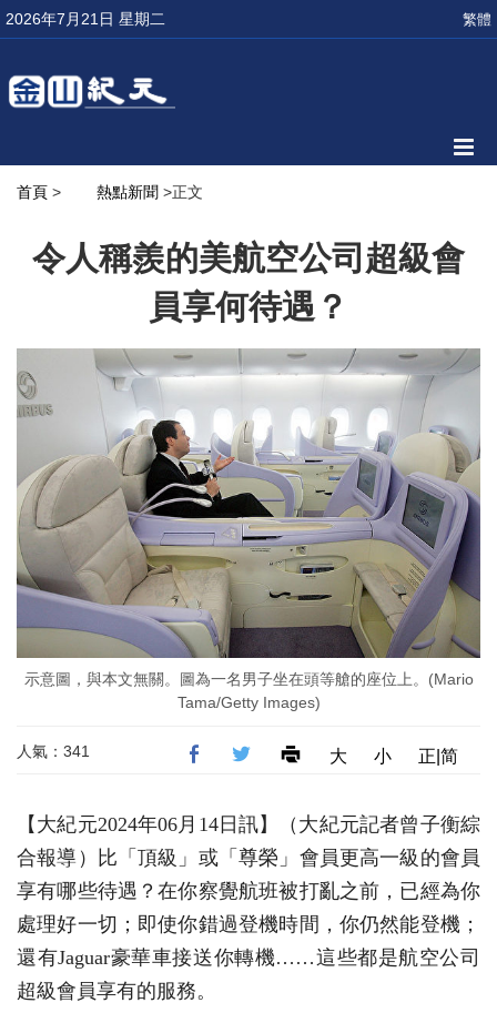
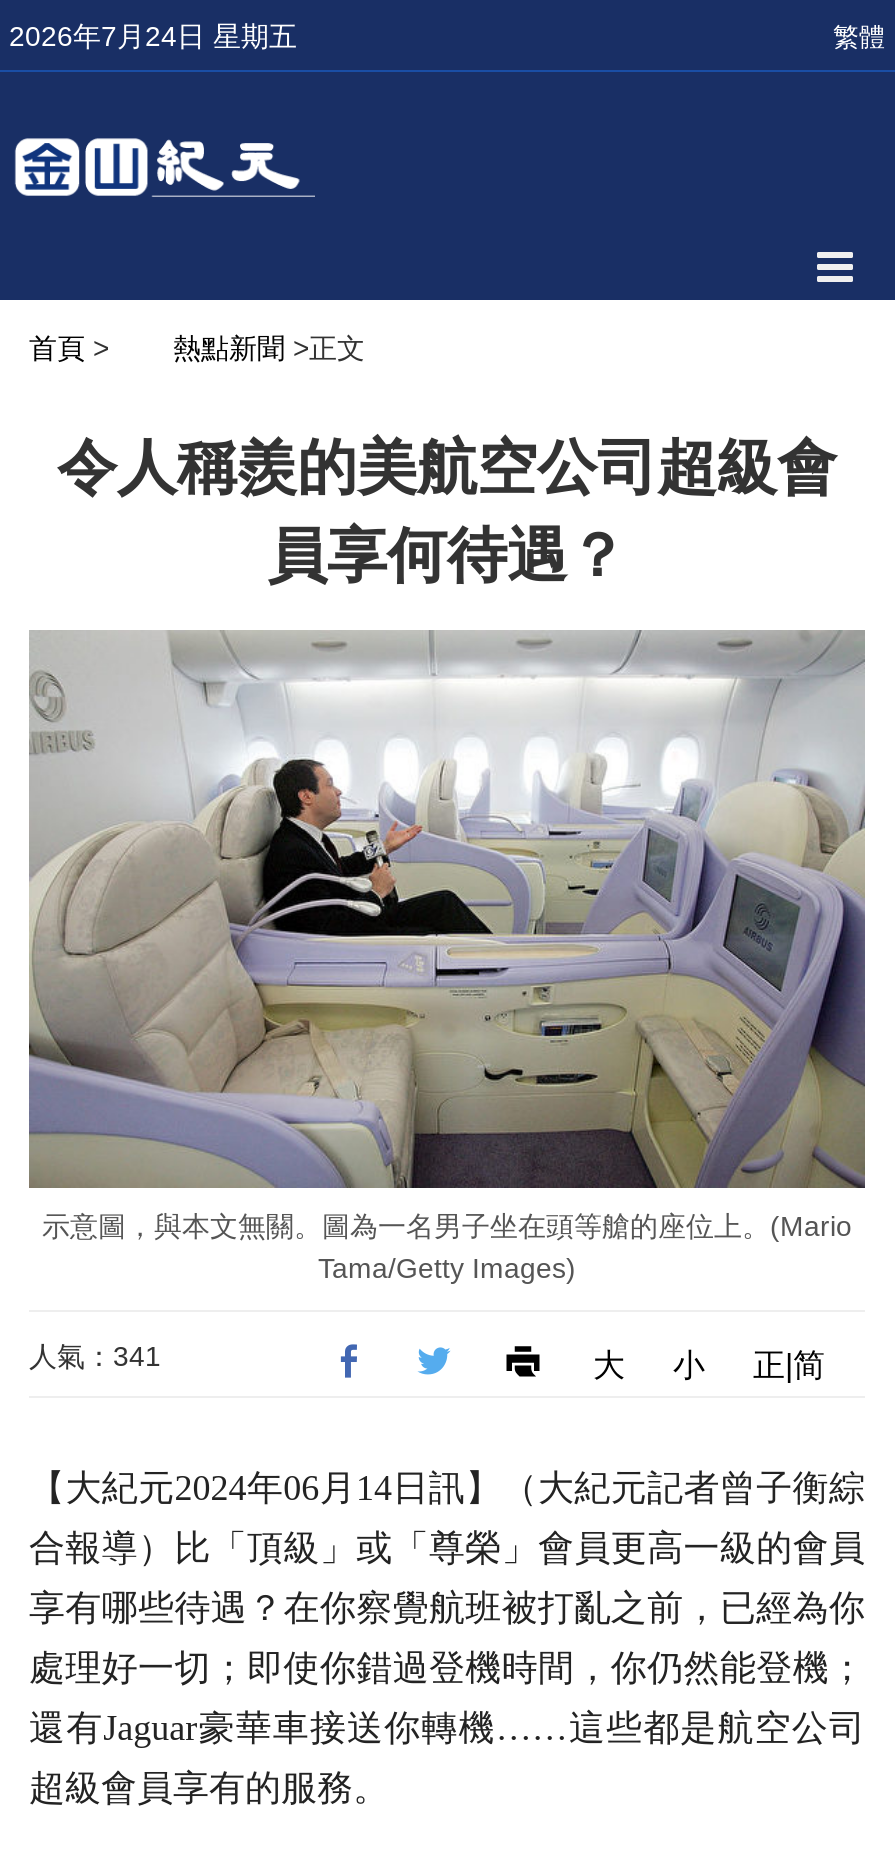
- 2026年7月21日 星期二
+ 2026年7月24日 星期五
